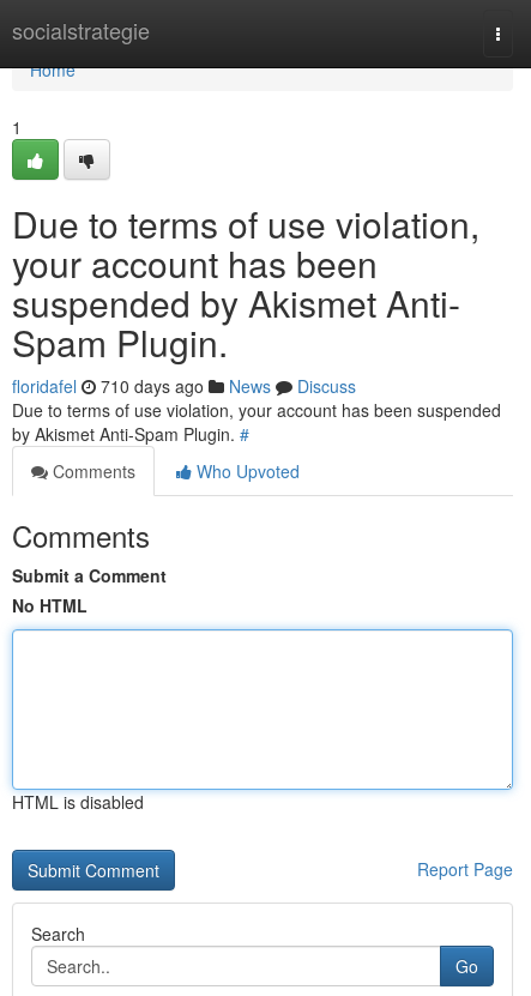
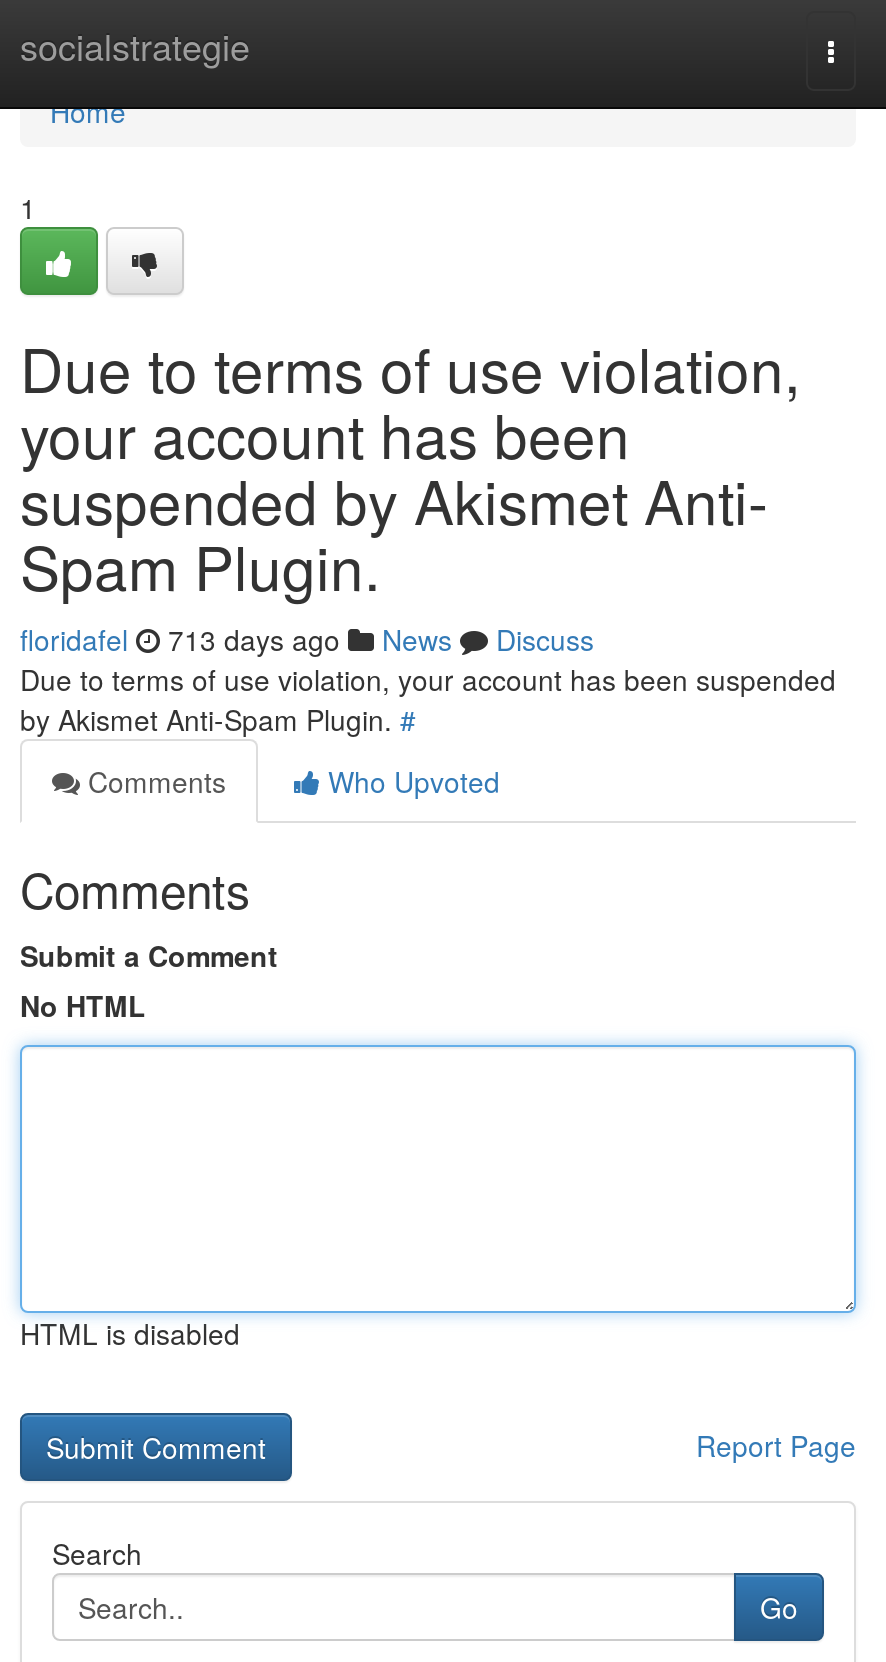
- floridafel 710 days ago News Discuss
+ floridafel 713 days ago News Discuss
